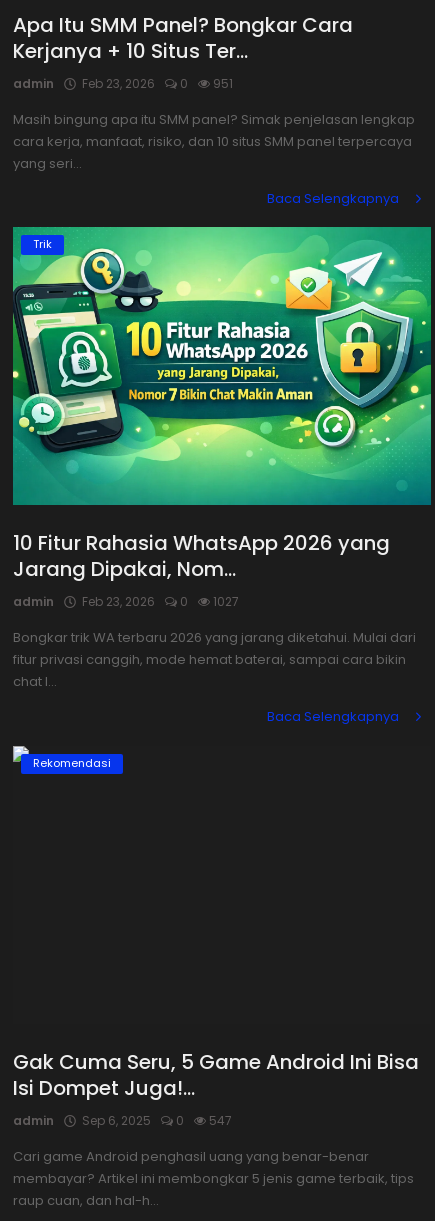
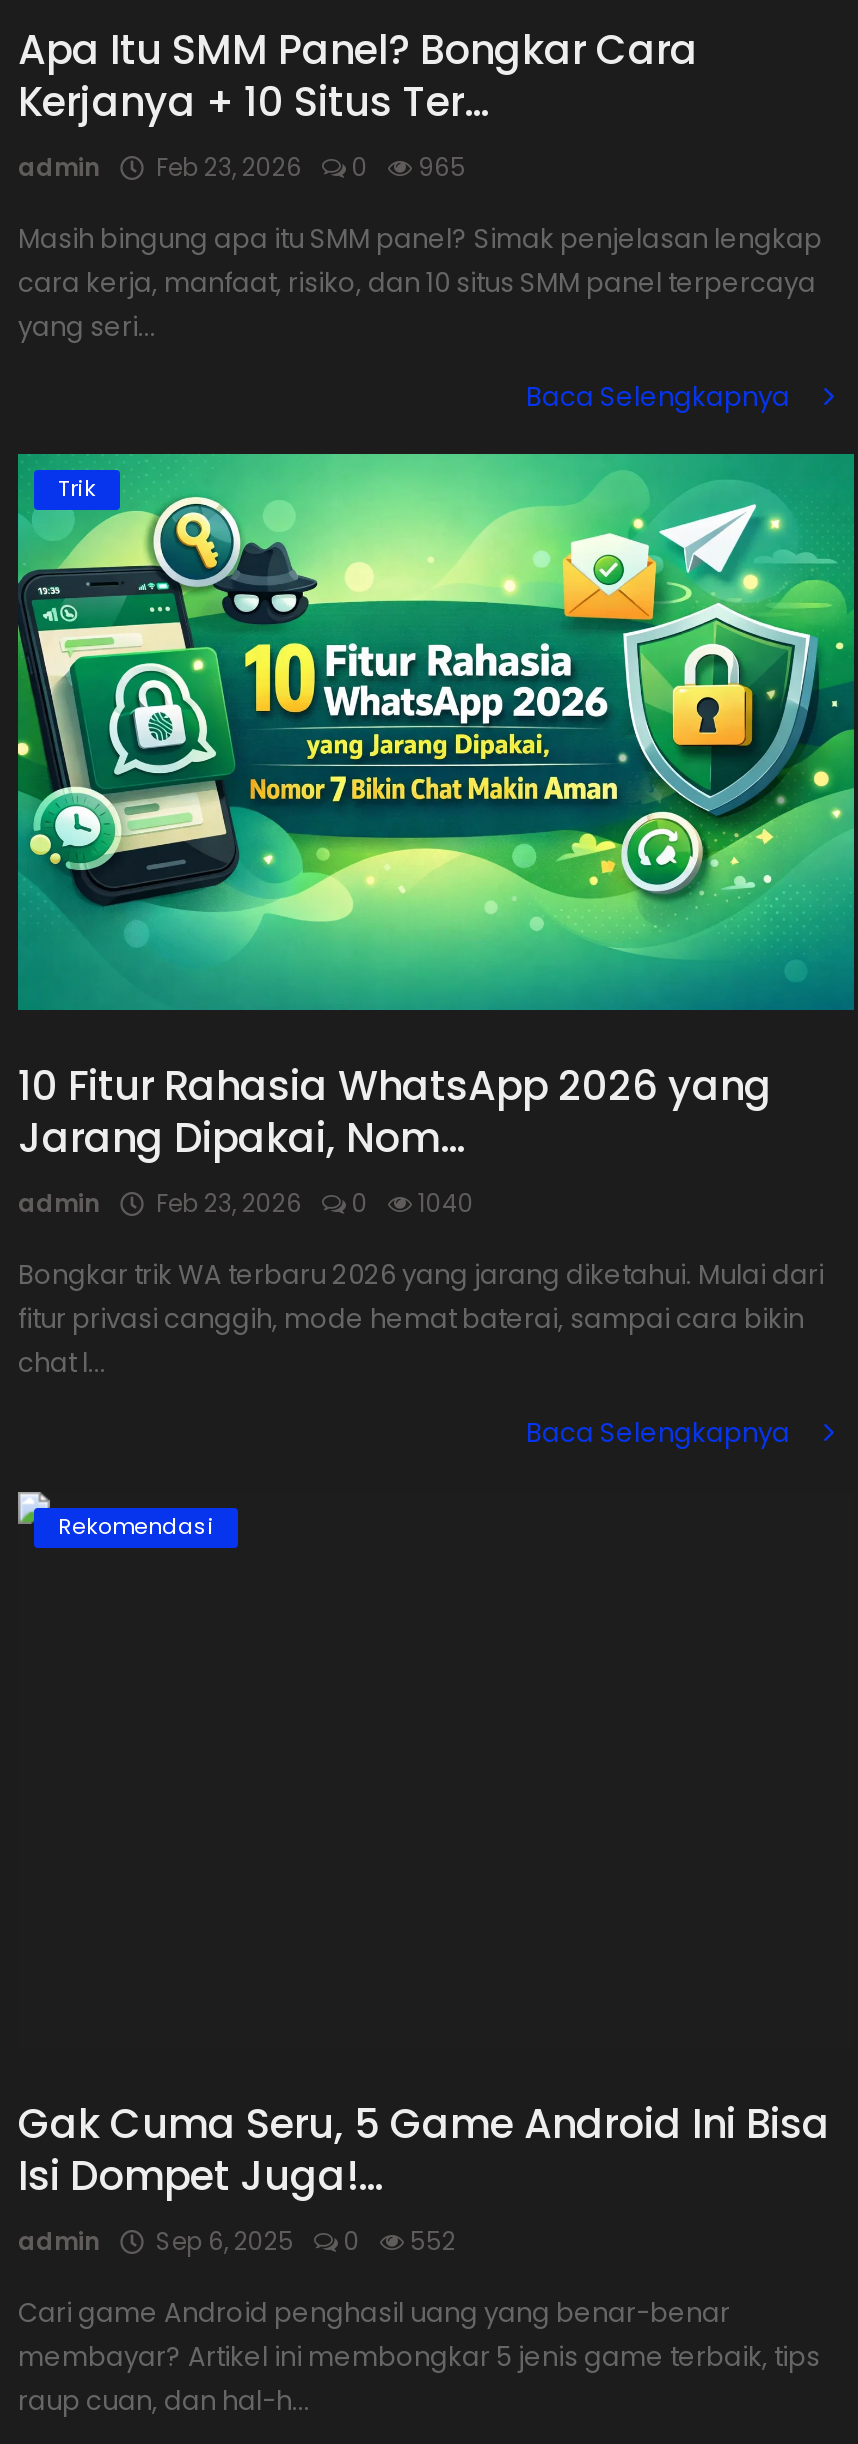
- admin Feb 23, 2026 0 951
+ admin Feb 23, 2026 0 965

- admin Feb 23, 2026 0 1027
+ admin Feb 23, 2026 0 1040

- admin Sep 6, 2025 0 547
+ admin Sep 6, 2025 0 552
